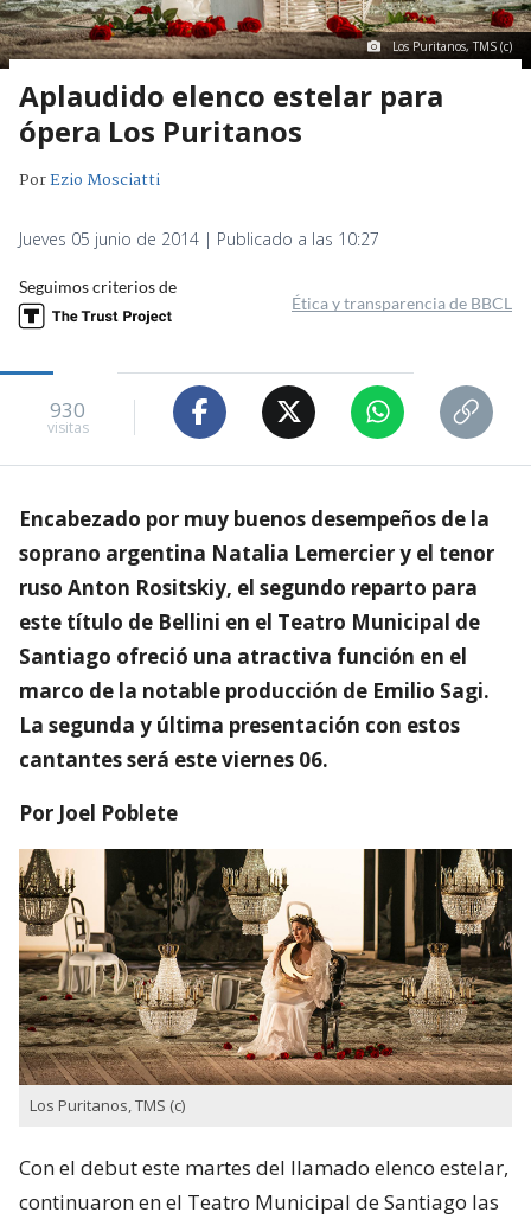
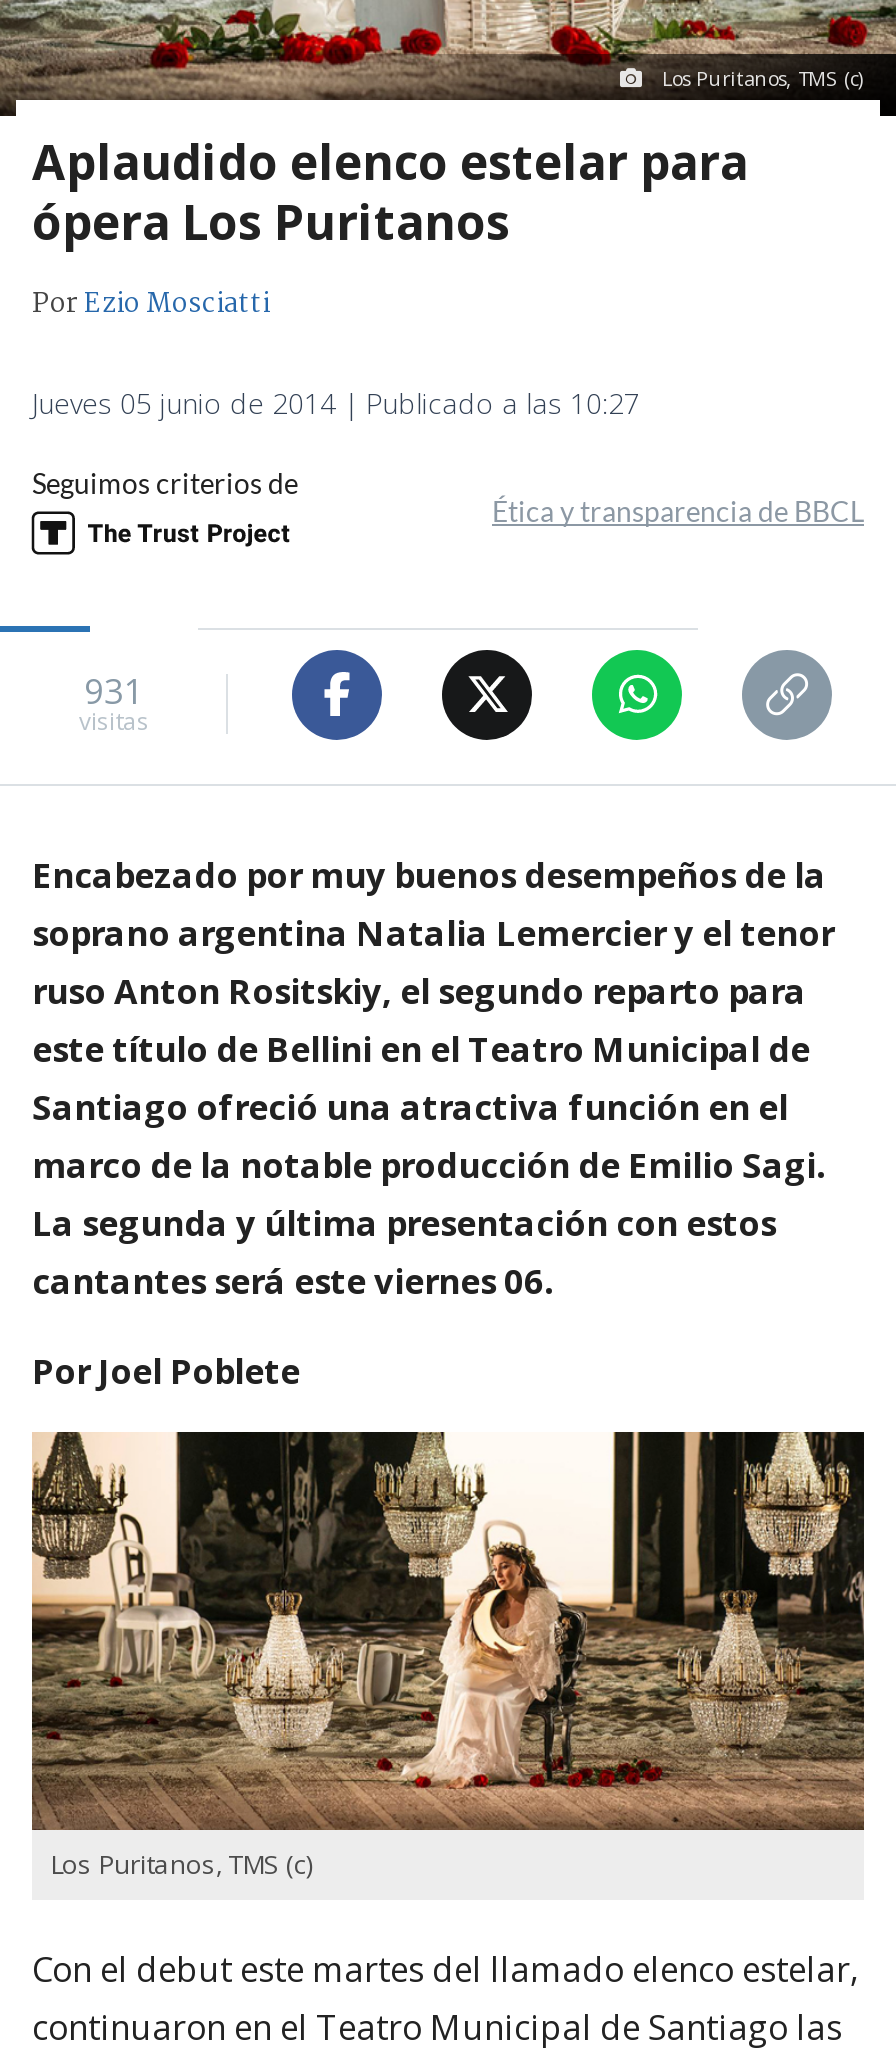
- 930
+ 931
